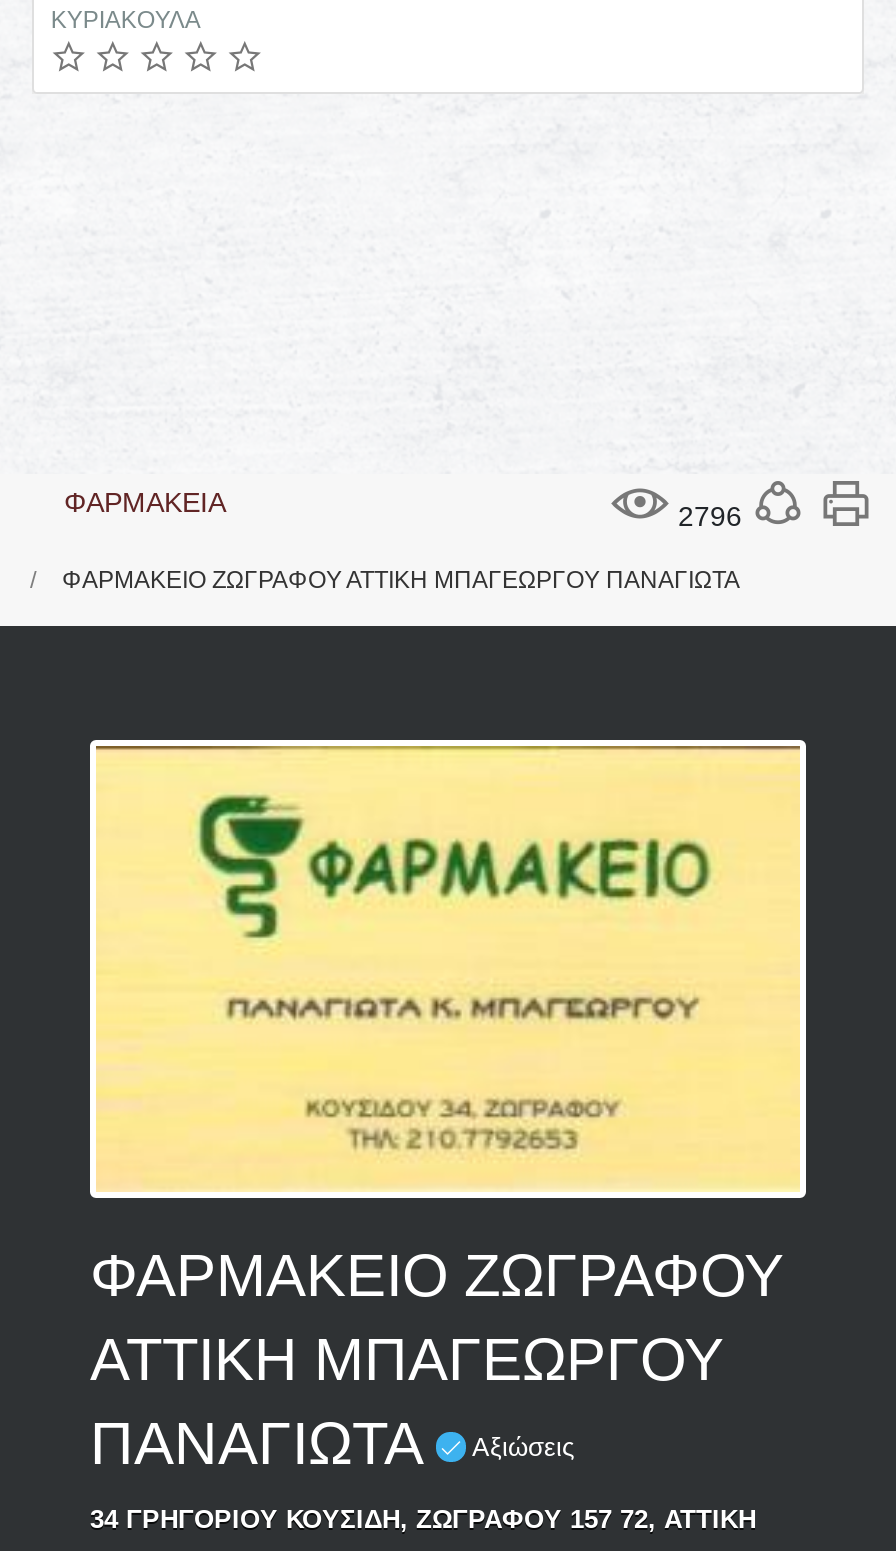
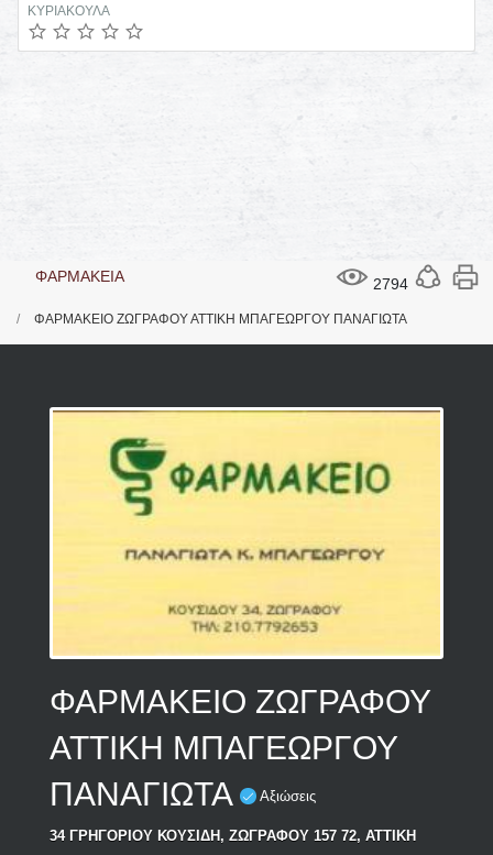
- 2796
+ 2794
